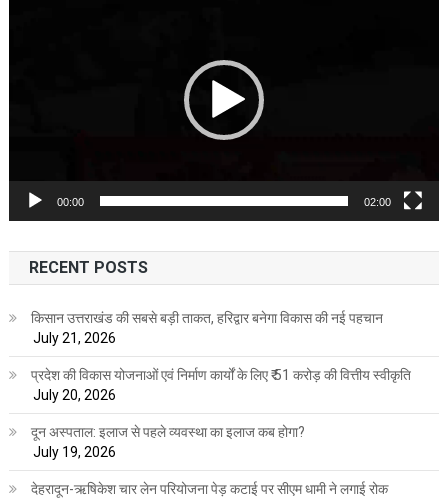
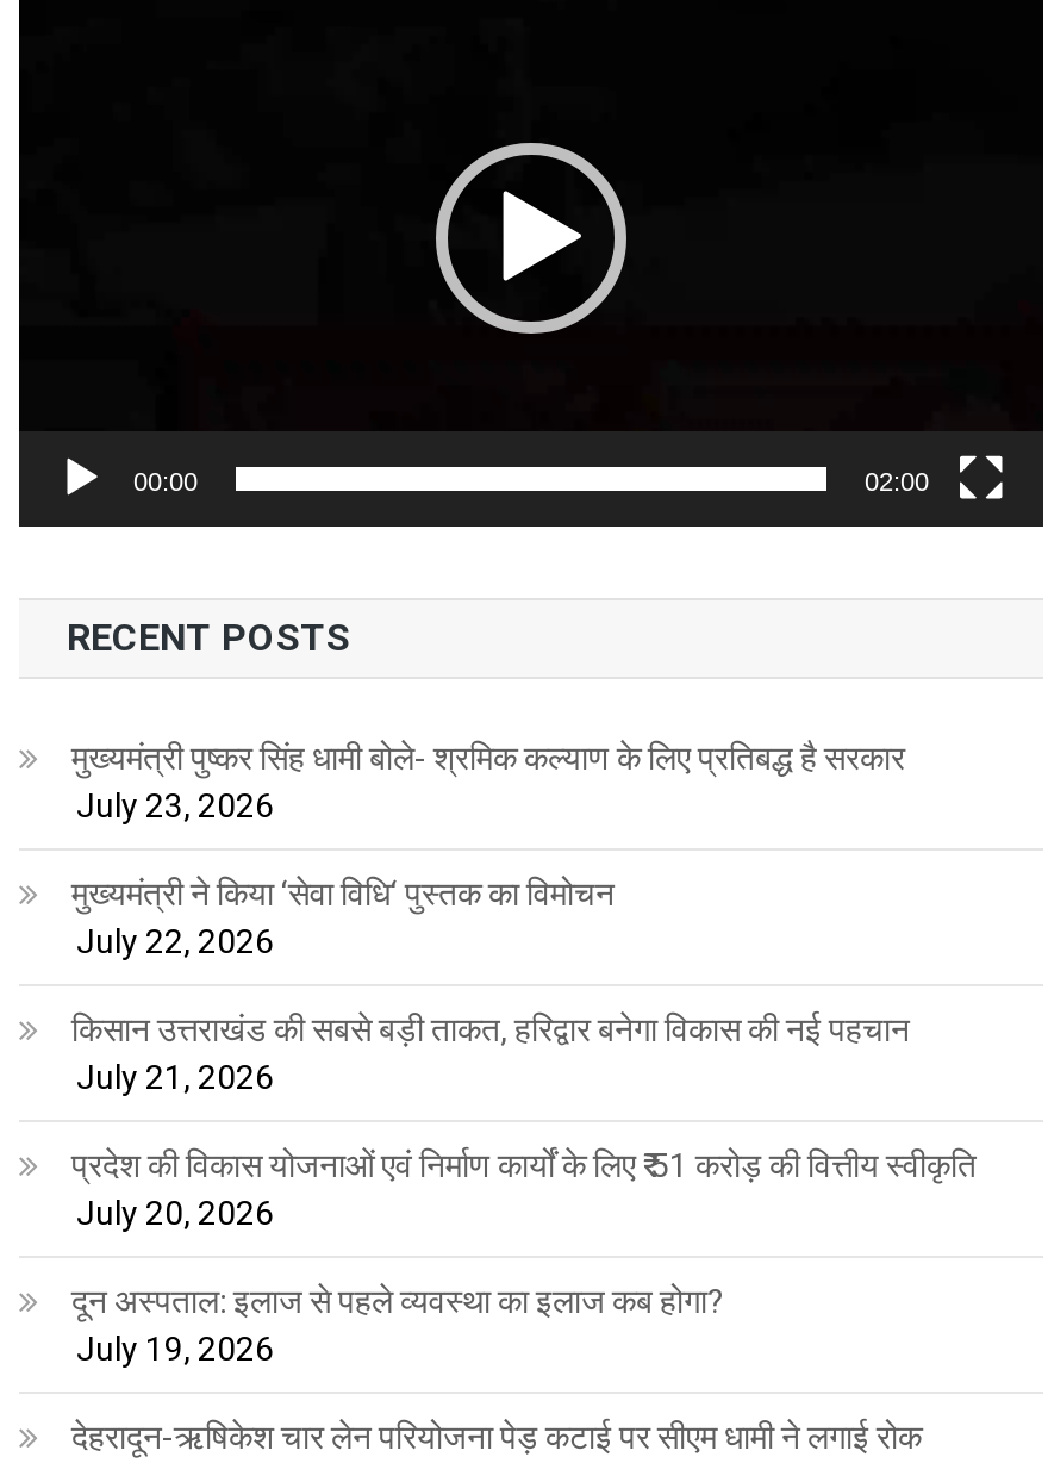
+ मुख्यमंत्री पुष्कर सिंह धामी बोले- श्रमिक कल्याण के लिए प्रतिबद्ध है सरकार
+ July 23, 2026
+ मुख्यमंत्री ने किया ‘सेवा विधि‘ पुस्तक का विमोचन
+ July 22, 2026
